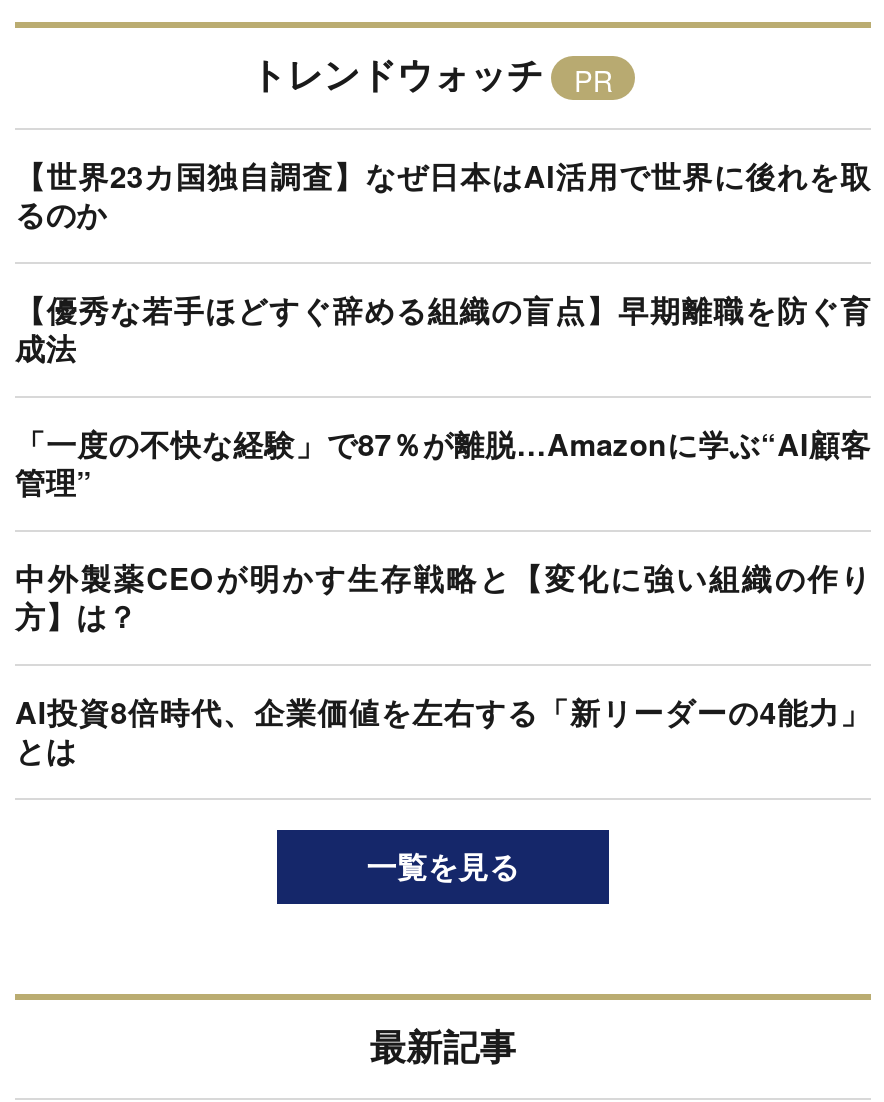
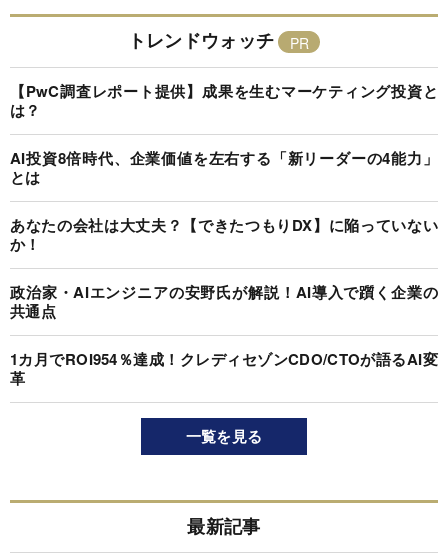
- 【世界23カ国独自調査】なぜ日本はAI活用で世界に後れを取
- るのか
- 【優秀な若手ほどすぐ辞める組織の盲点】早期離職を防ぐ育
- 成法
- 「一度の不快な経験」で87％が離脱…Amazonに学ぶ“AI顧客
- 管理”
- 中外製薬CEOが明かす生存戦略と【変化に強い組織の作り
- 方】は？
+ 【PwC調査レポート提供】成果を生むマーケティング投資と
+ は？

moved up: AI投資8倍時代、企業価値を左右する「新リーダーの4能力」 | とは

+ あなたの会社は大丈夫？【できたつもりDX】に陥っていない
+ か！
+ 政治家・AIエンジニアの安野氏が解説！AI導入で躓く企業の
+ 共通点
+ 1カ月でROI954％達成！クレディセゾンCDO/CTOが語るAI変
+ 革
